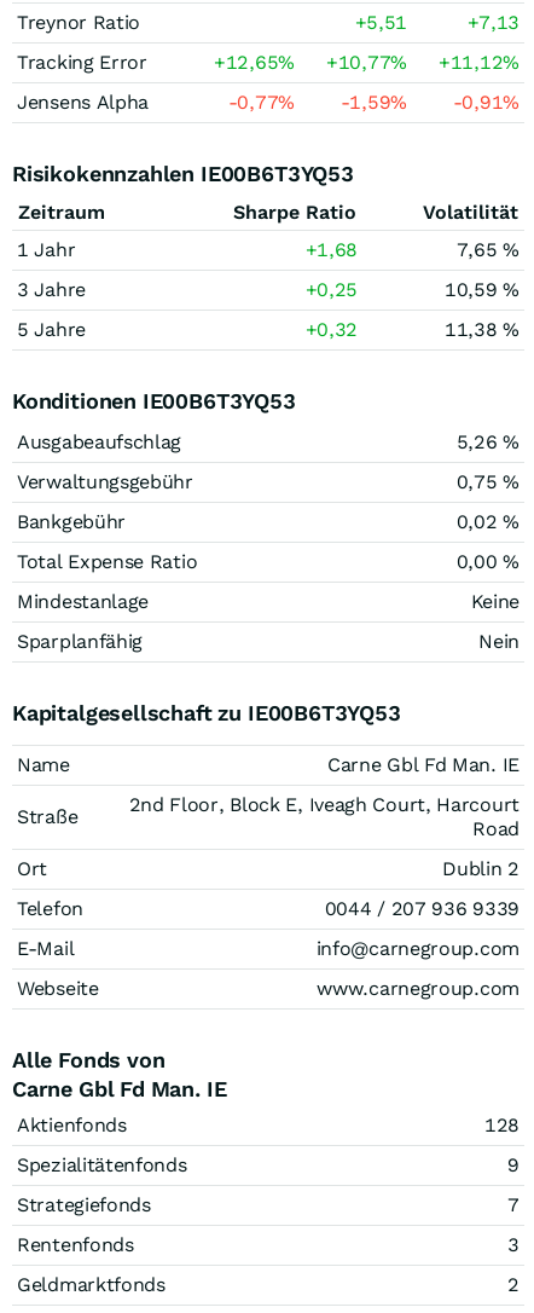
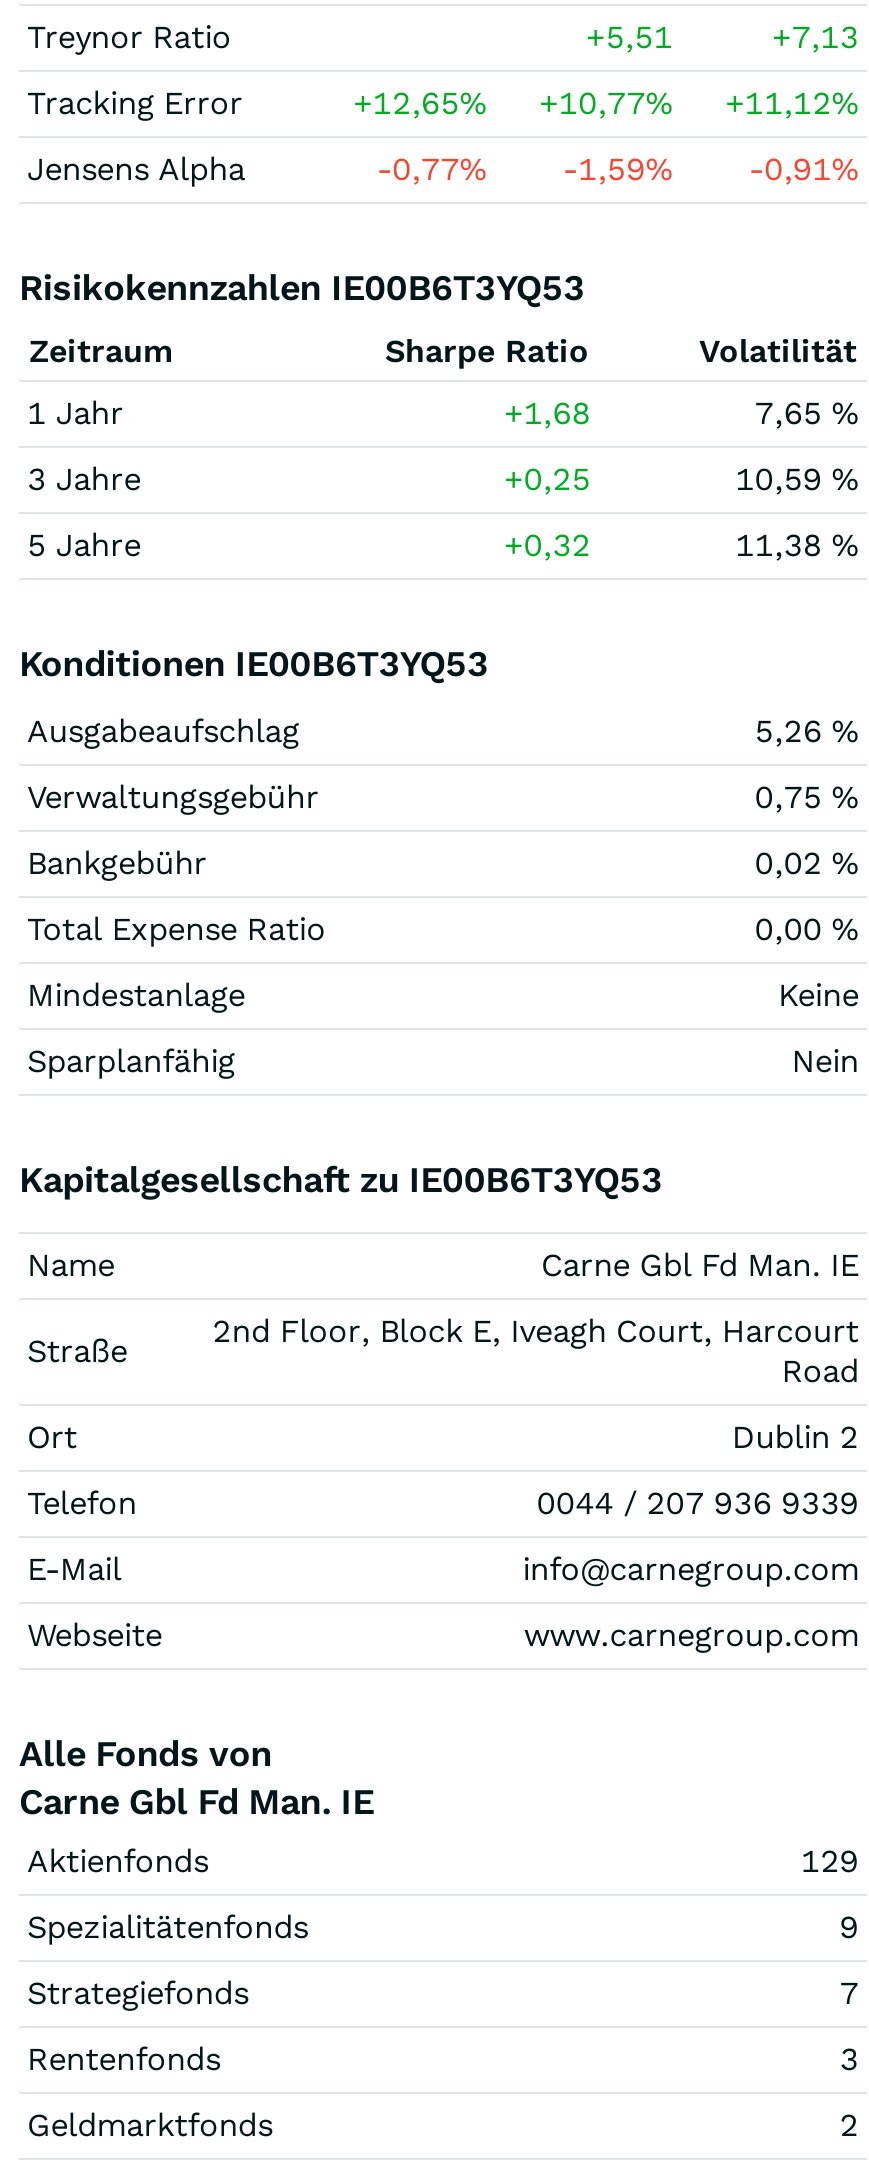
- 128
+ 129
